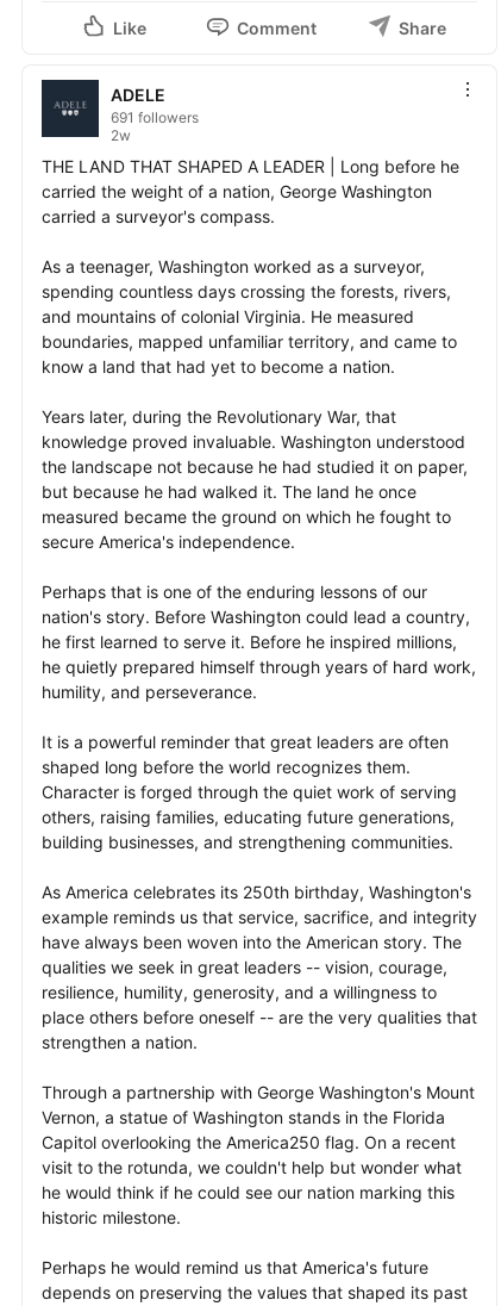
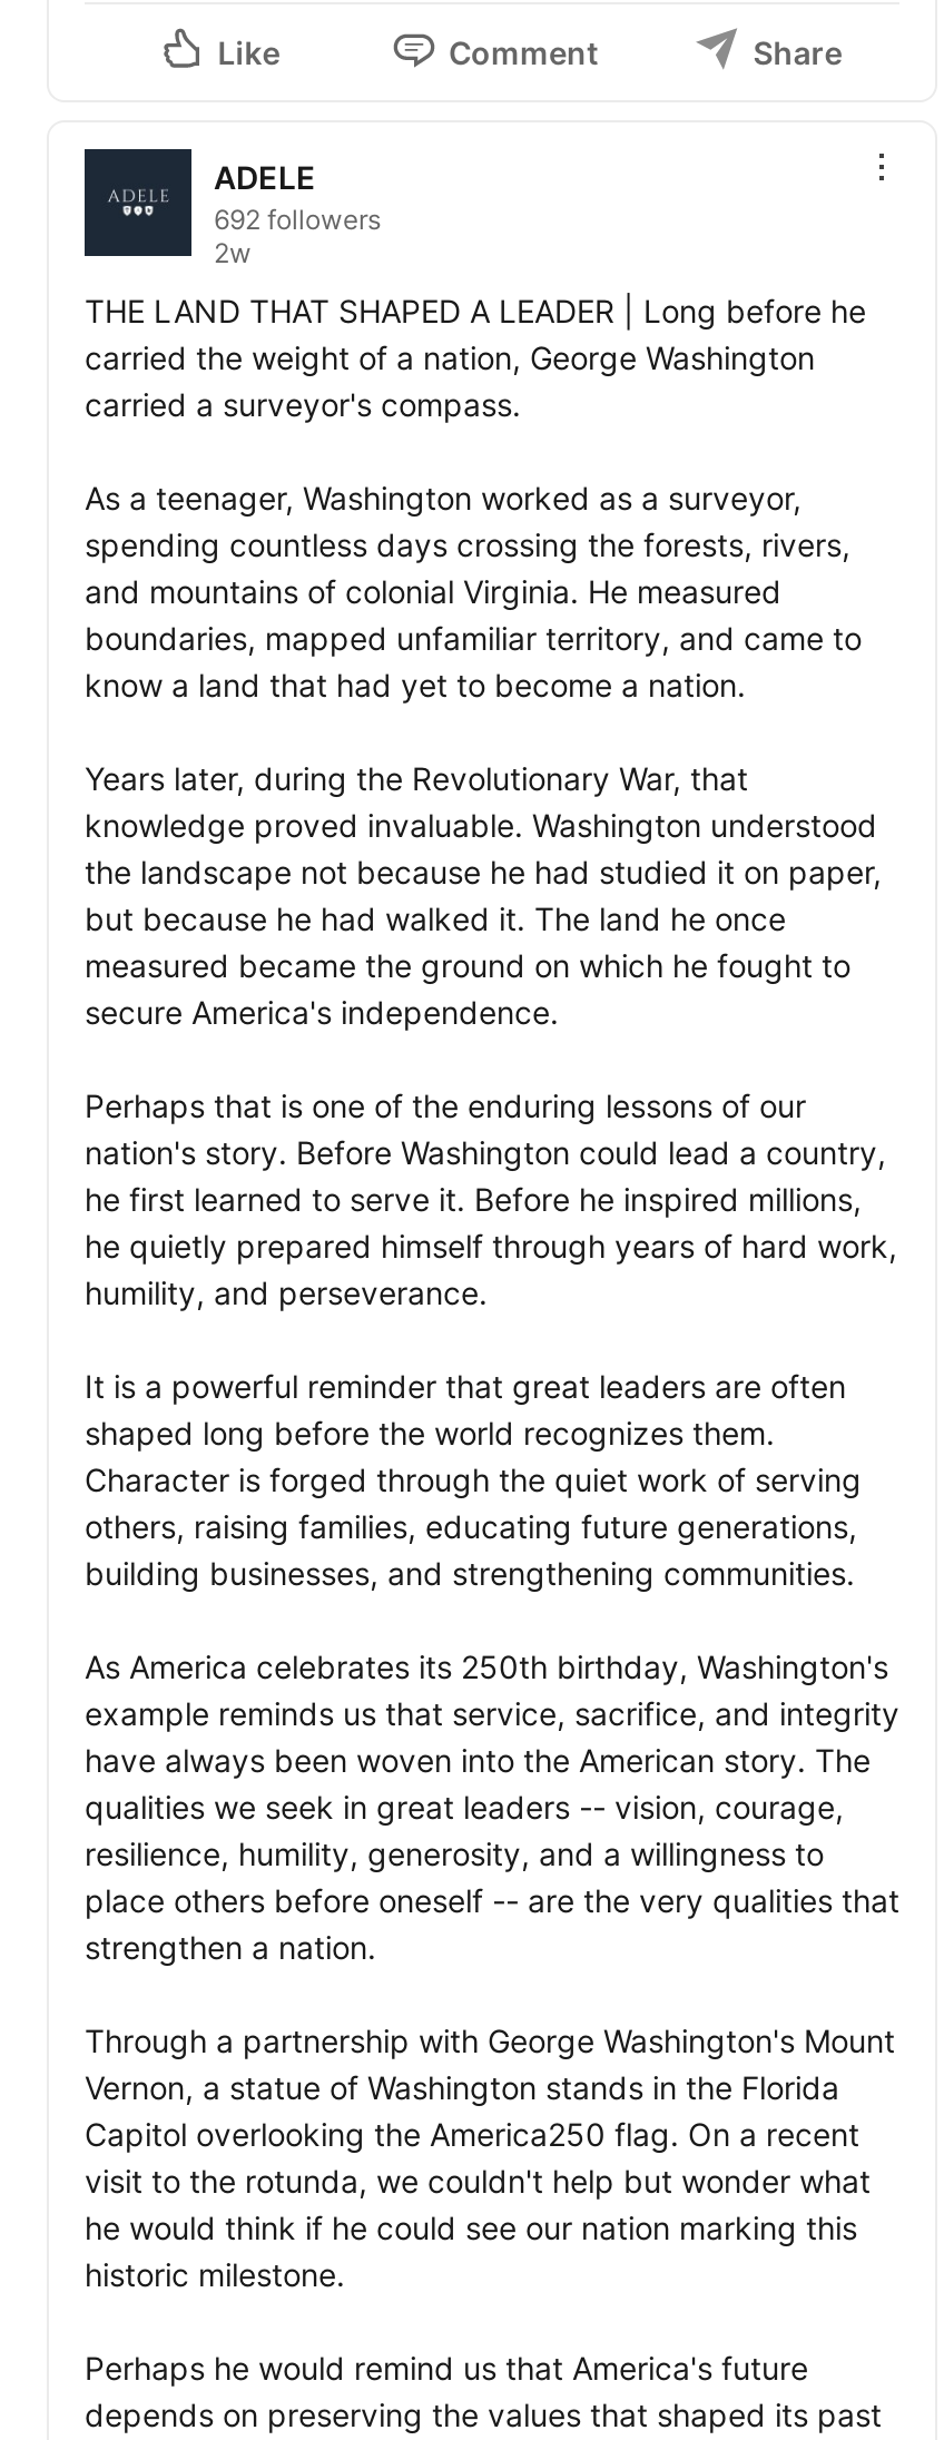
- 691 followers
+ 692 followers
